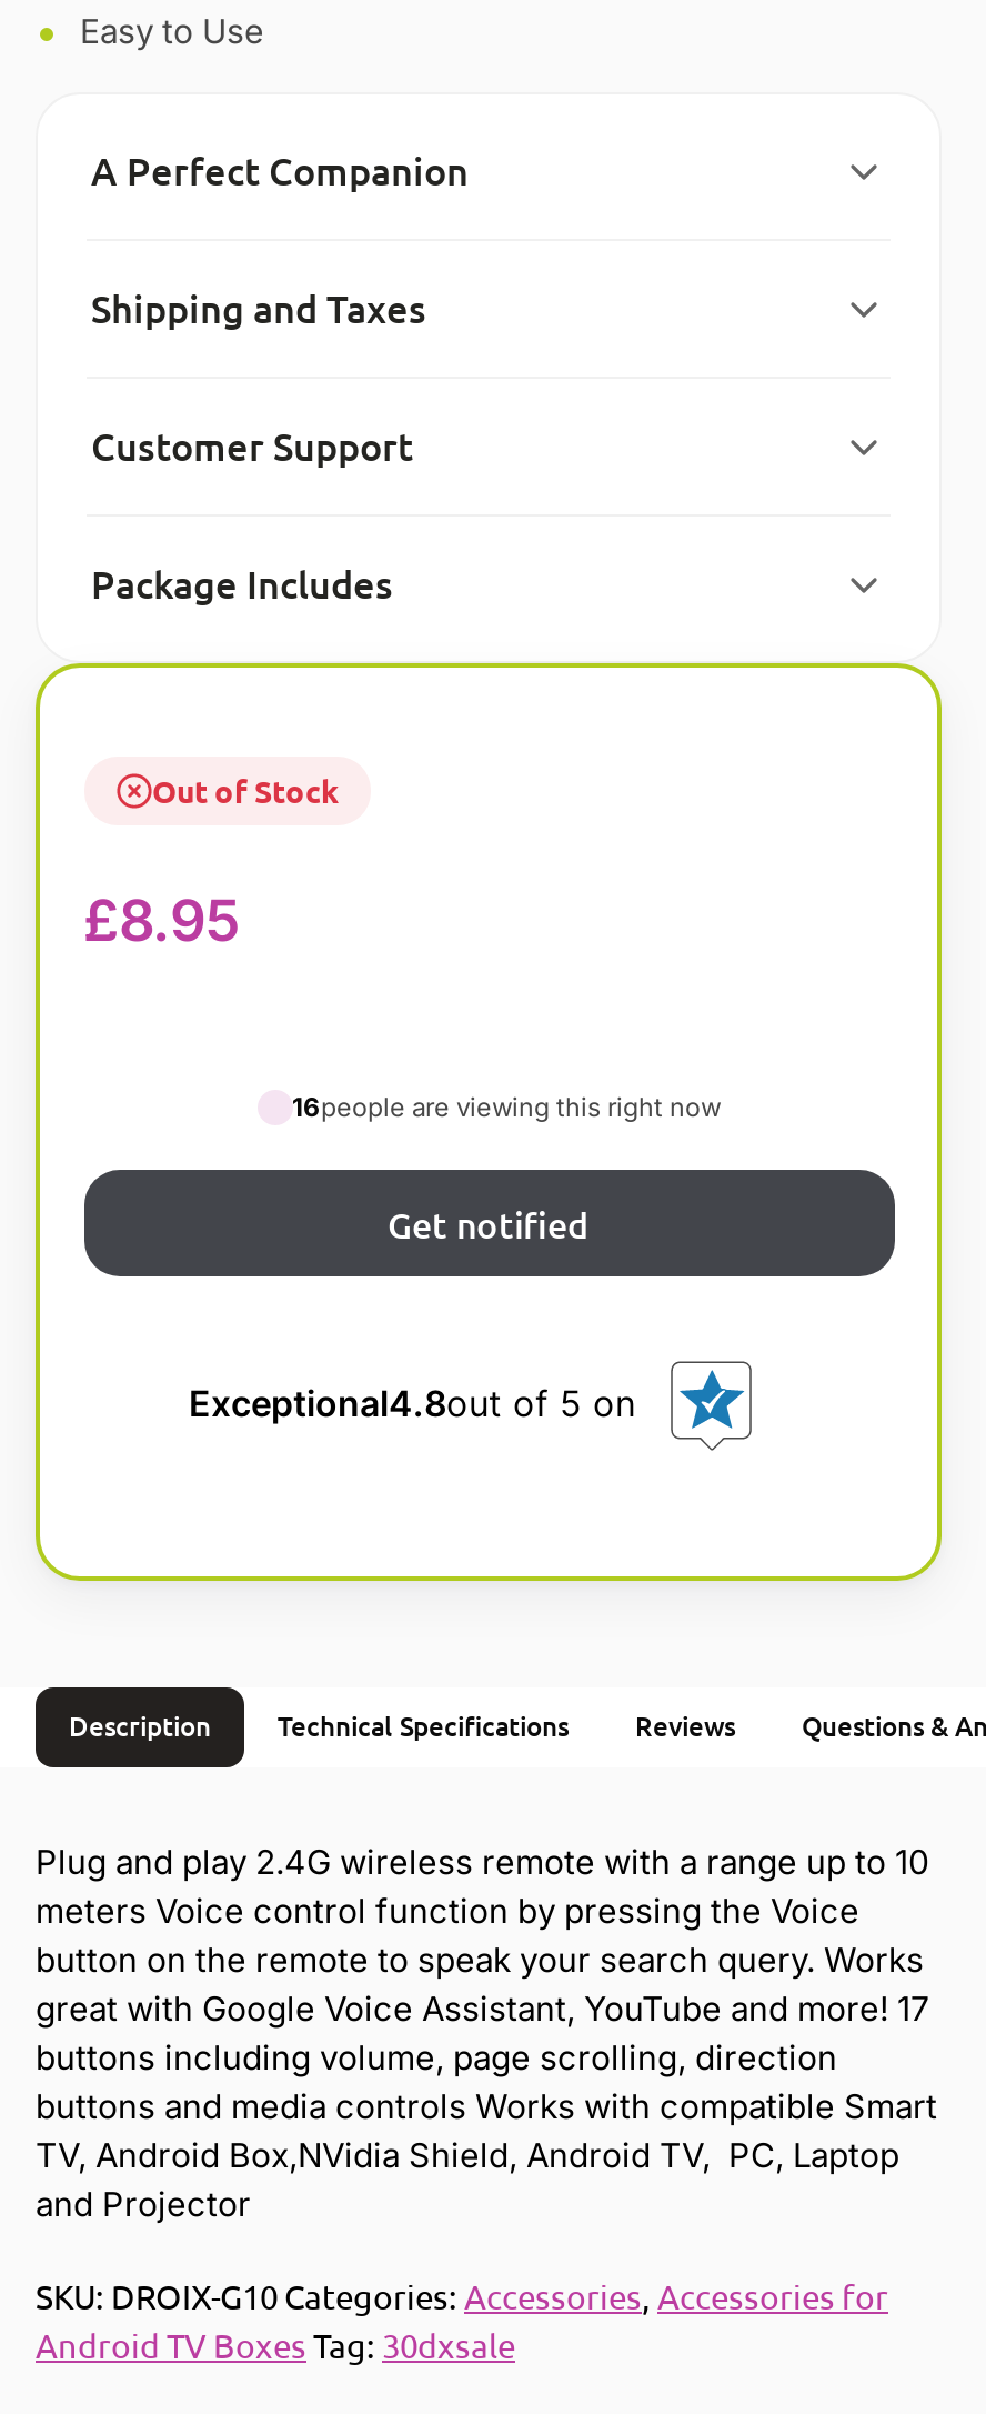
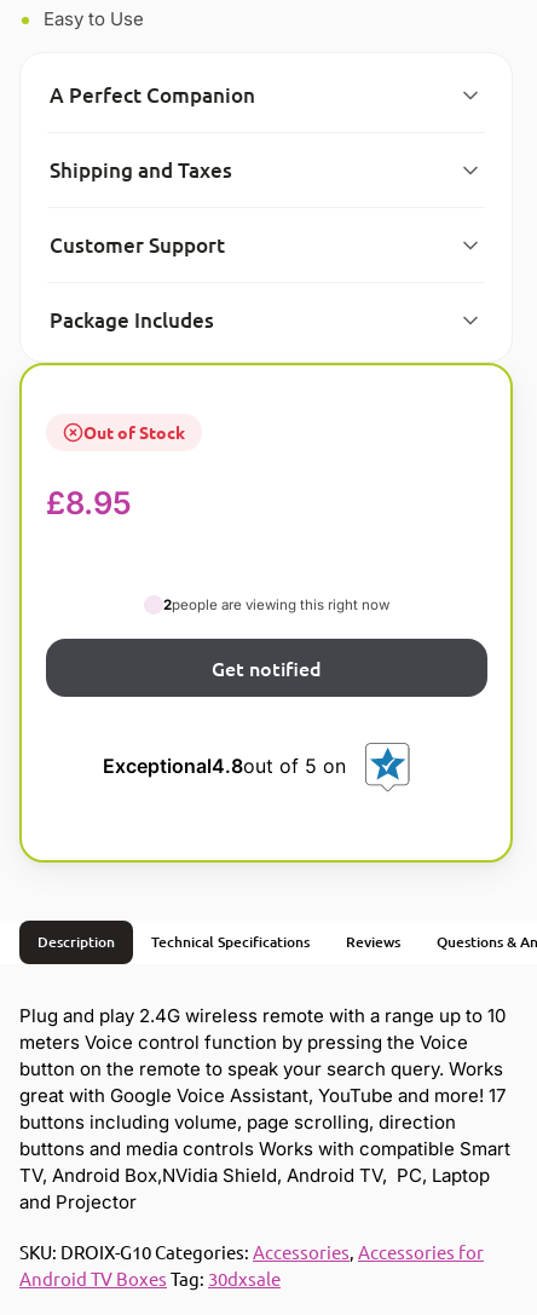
- 16people are viewing this right now
+ 2people are viewing this right now
